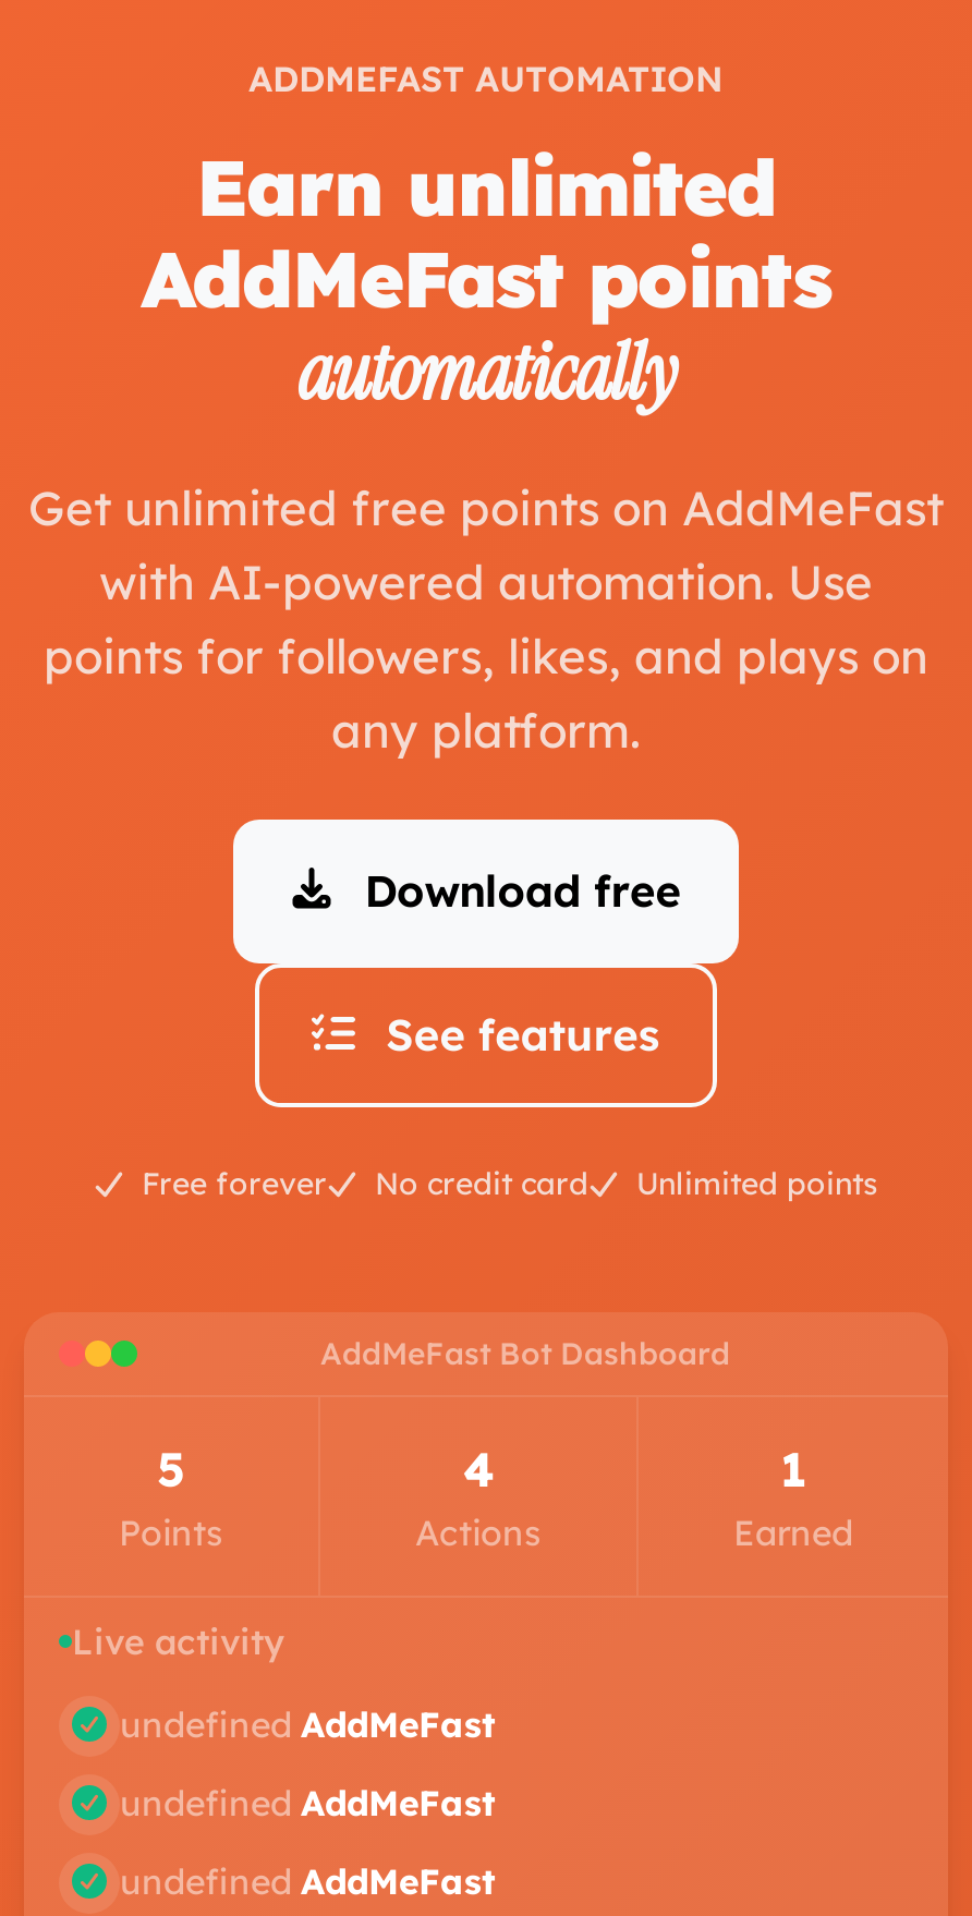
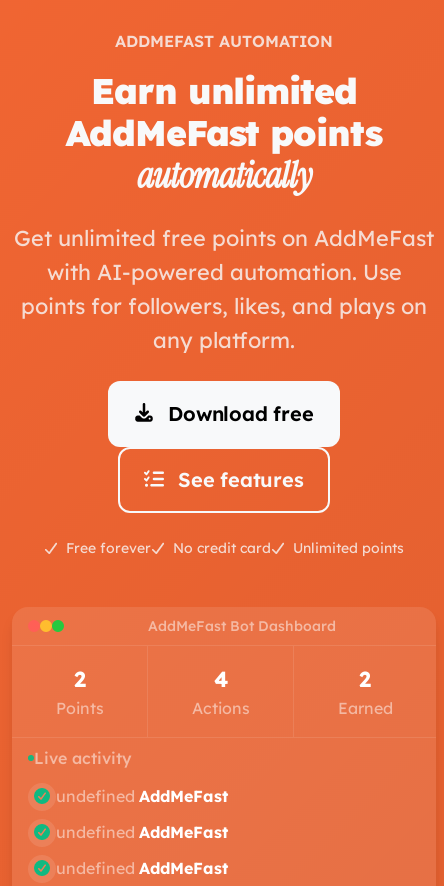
- 5
+ 2
